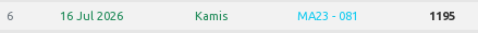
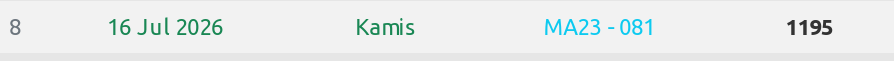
- 6
+ 8
